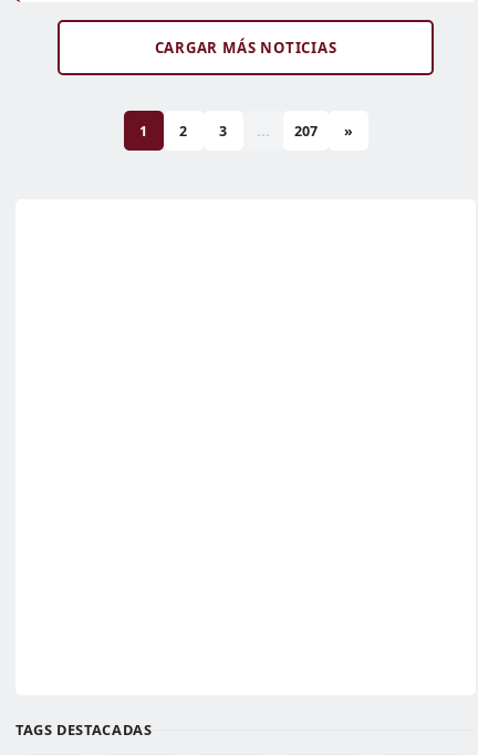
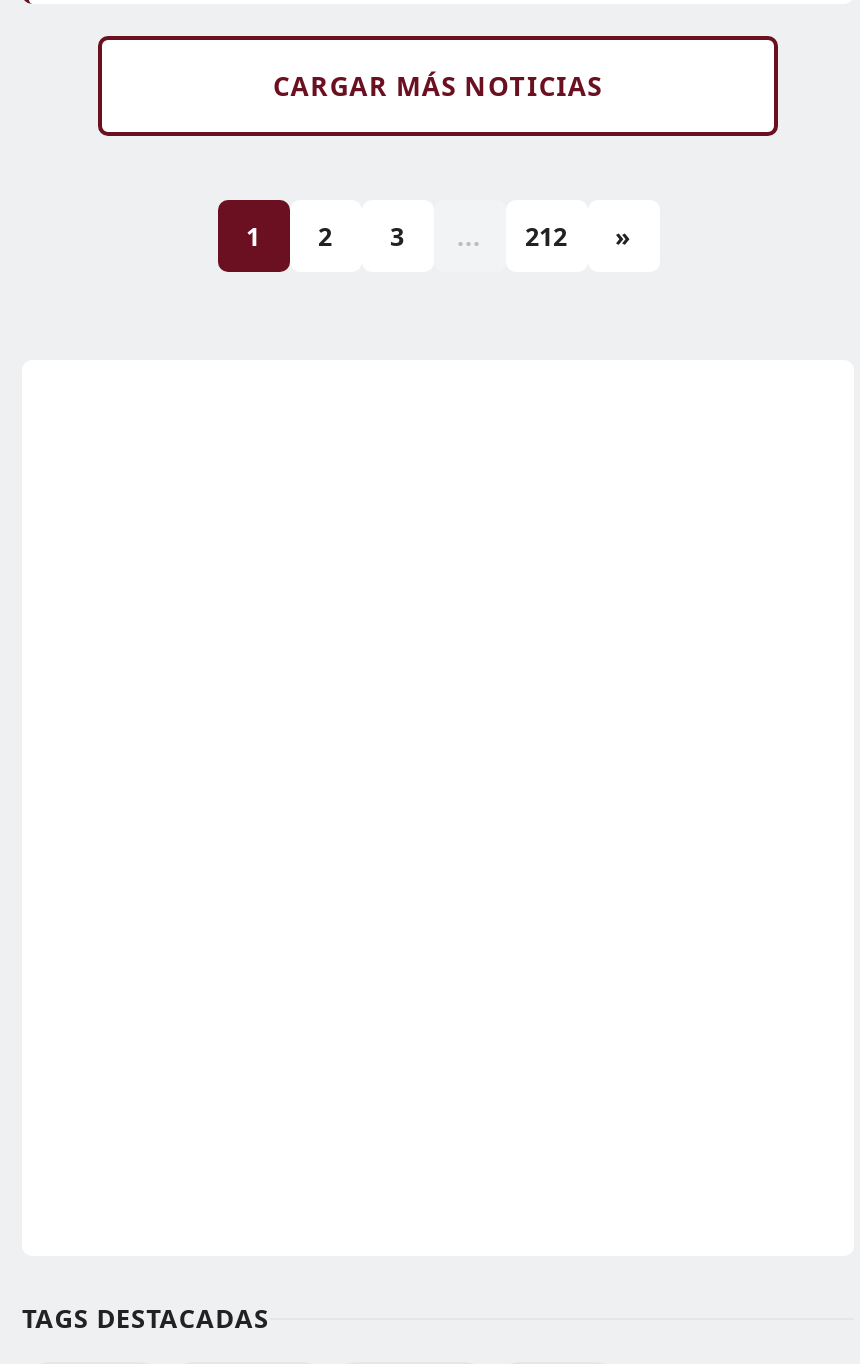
- 207
+ 212
